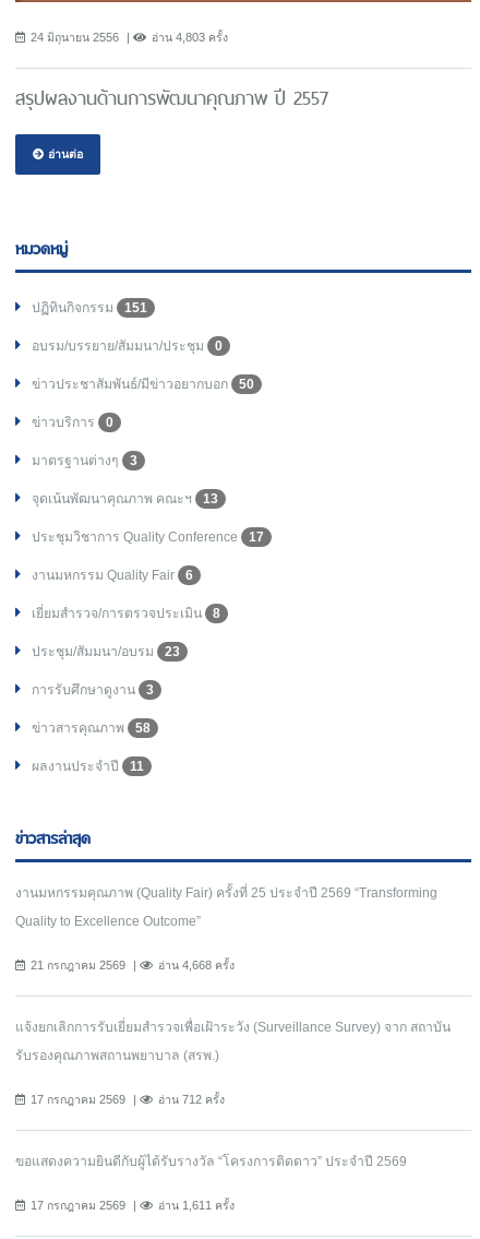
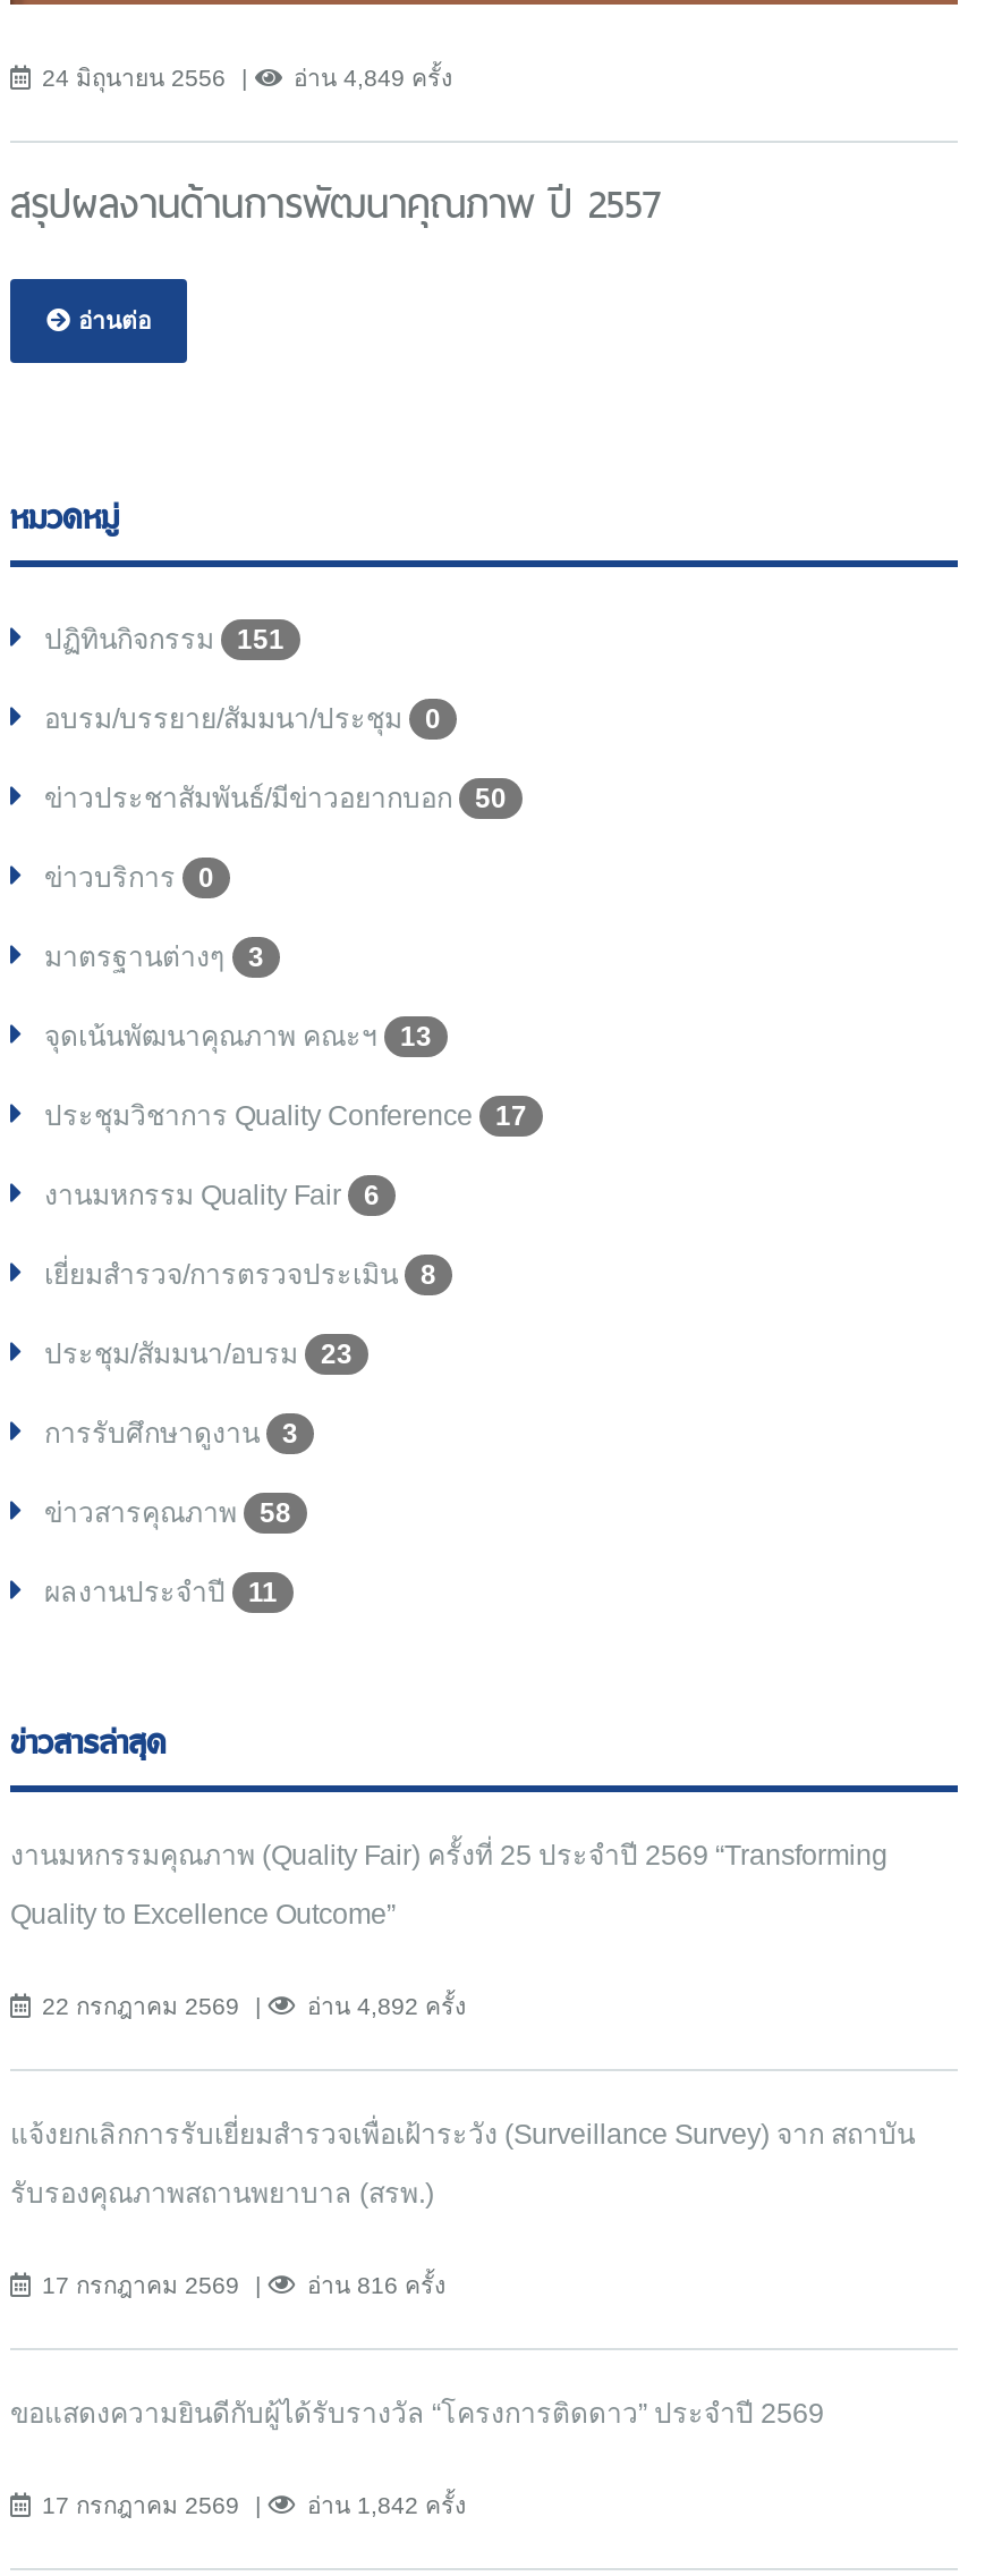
- อ่าน 4,803 ครั้ง
+ อ่าน 4,849 ครั้ง

- 21 กรกฎาคม 2569
+ 22 กรกฎาคม 2569

- อ่าน 4,668 ครั้ง
+ อ่าน 4,892 ครั้ง

- อ่าน 712 ครั้ง
+ อ่าน 816 ครั้ง

- อ่าน 1,611 ครั้ง
+ อ่าน 1,842 ครั้ง
